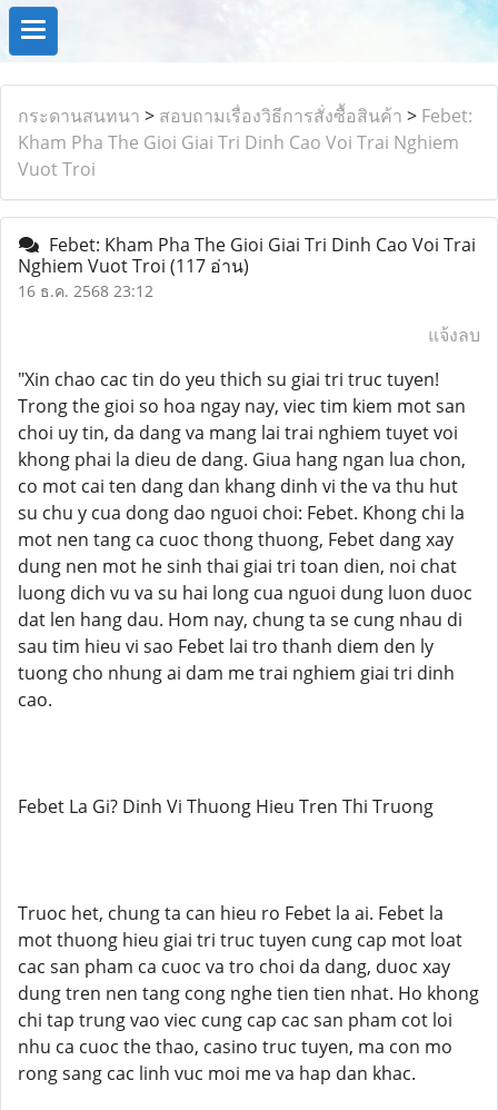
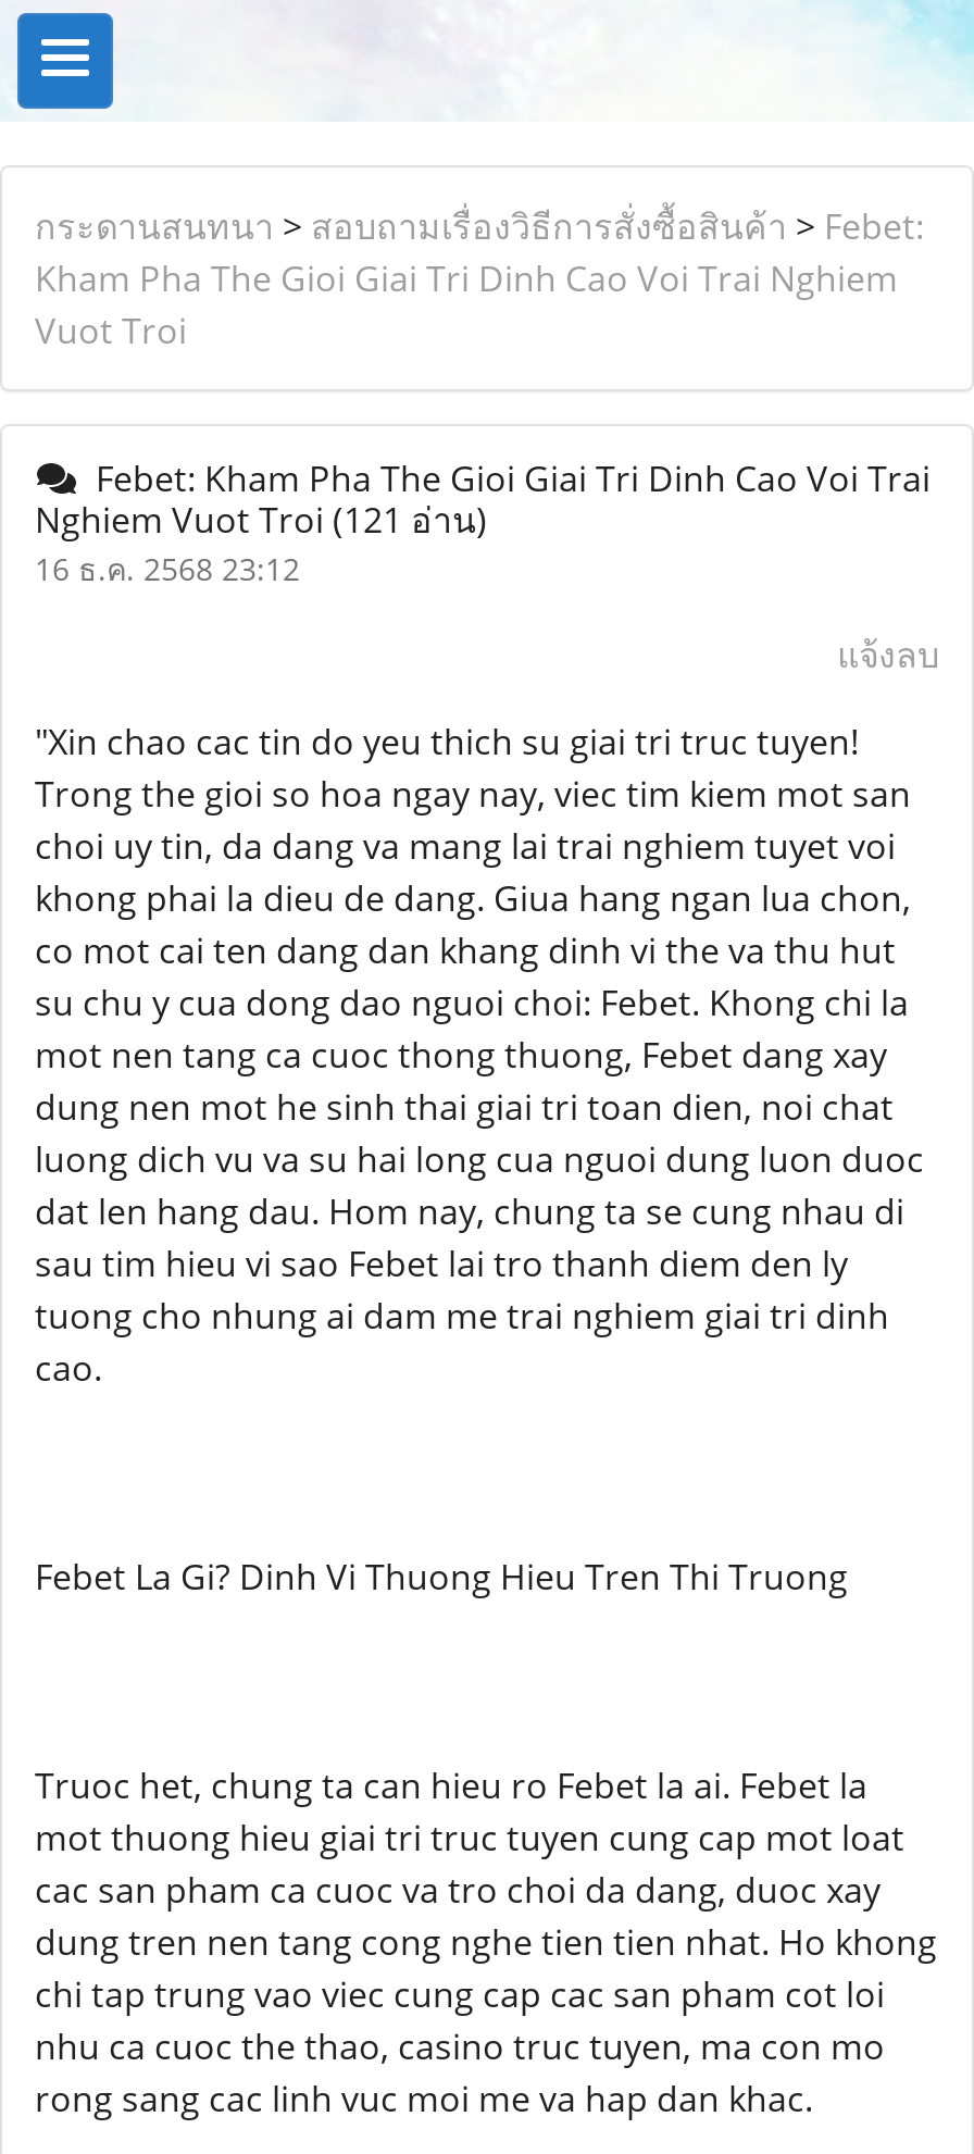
- Nghiem Vuot Troi (117 อ่าน)
+ Nghiem Vuot Troi (121 อ่าน)
